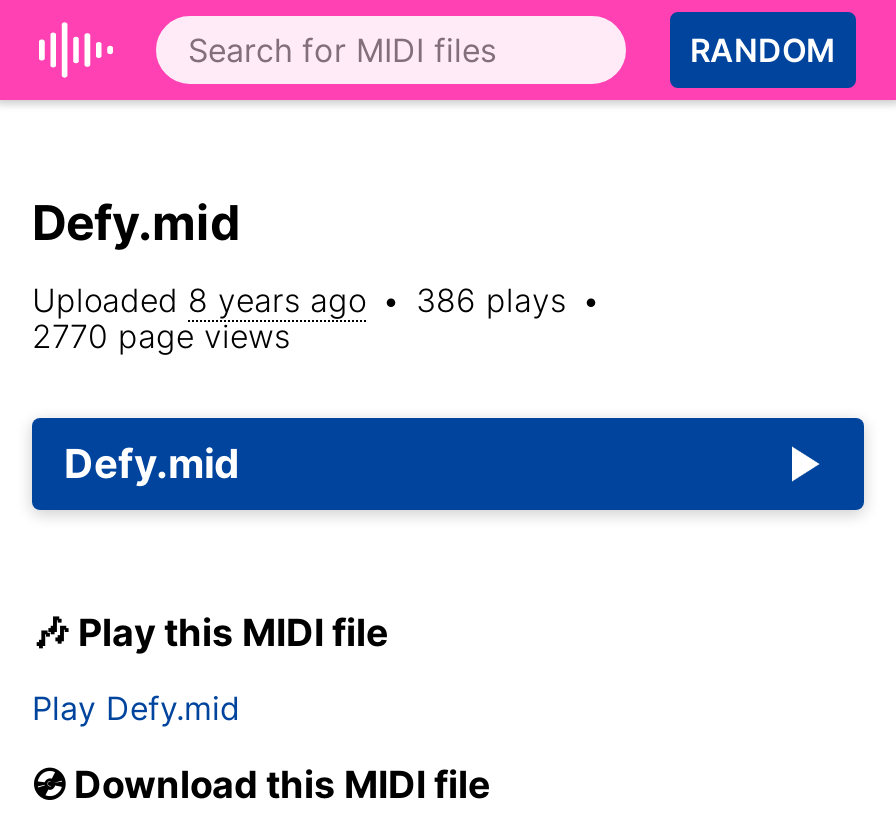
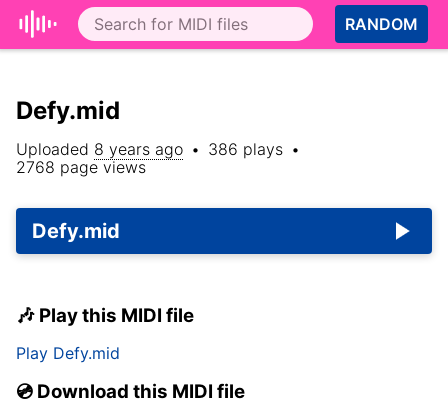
- 2770 page views
+ 2768 page views
